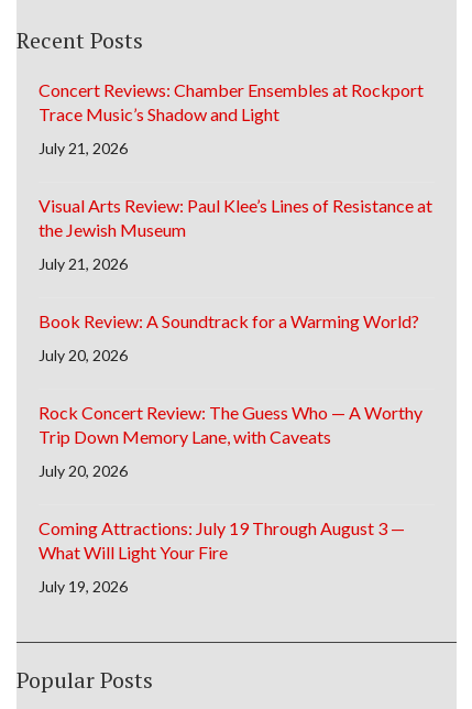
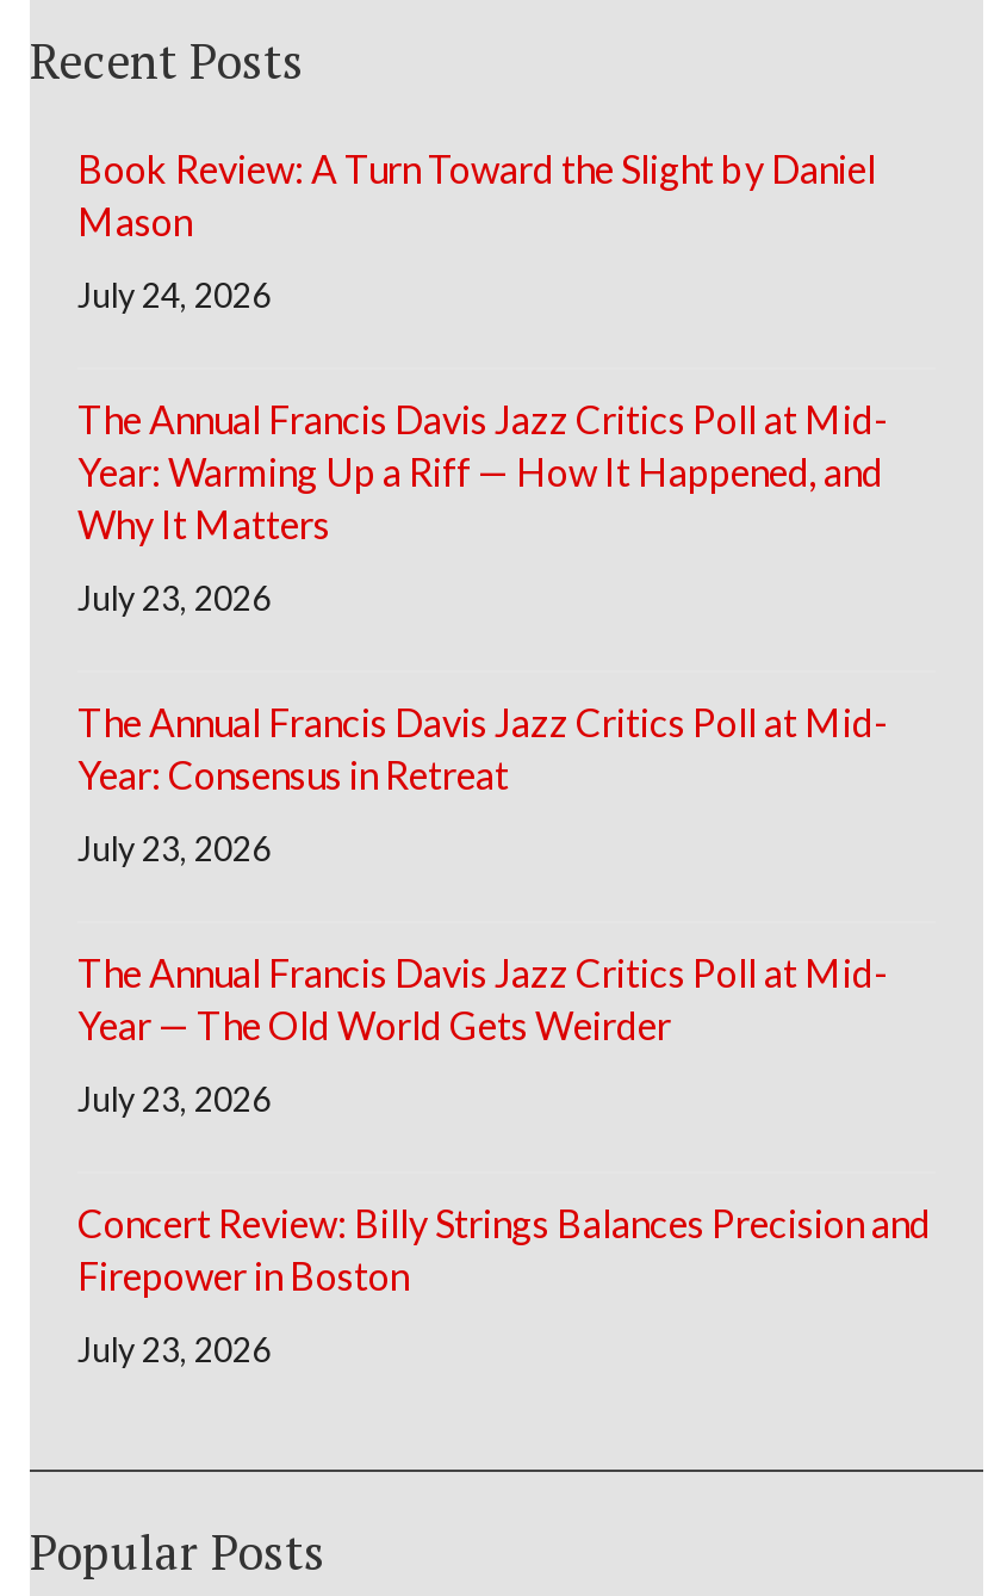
- Concert Reviews: Chamber Ensembles at Rockport
- Trace Music’s Shadow and Light
+ Book Review: A Turn Toward the Slight by Daniel
+ Mason

- July 21, 2026
+ July 24, 2026

- Visual Arts Review: Paul Klee’s Lines of Resistance at
- the Jewish Museum
+ The Annual Francis Davis Jazz Critics Poll at Mid-
+ Year: Warming Up a Riff — How It Happened, and
+ Why It Matters

- July 21, 2026
+ July 23, 2026

- Book Review: A Soundtrack for a Warming World?
+ The Annual Francis Davis Jazz Critics Poll at Mid-
+ Year: Consensus in Retreat

- July 20, 2026
+ July 23, 2026

- Rock Concert Review: The Guess Who — A Worthy
- Trip Down Memory Lane, with Caveats
+ The Annual Francis Davis Jazz Critics Poll at Mid-
+ Year — The Old World Gets Weirder

- July 20, 2026
+ July 23, 2026

- Coming Attractions: July 19 Through August 3 —
- What Will Light Your Fire
+ Concert Review: Billy Strings Balances Precision and
+ Firepower in Boston

- July 19, 2026
+ July 23, 2026
